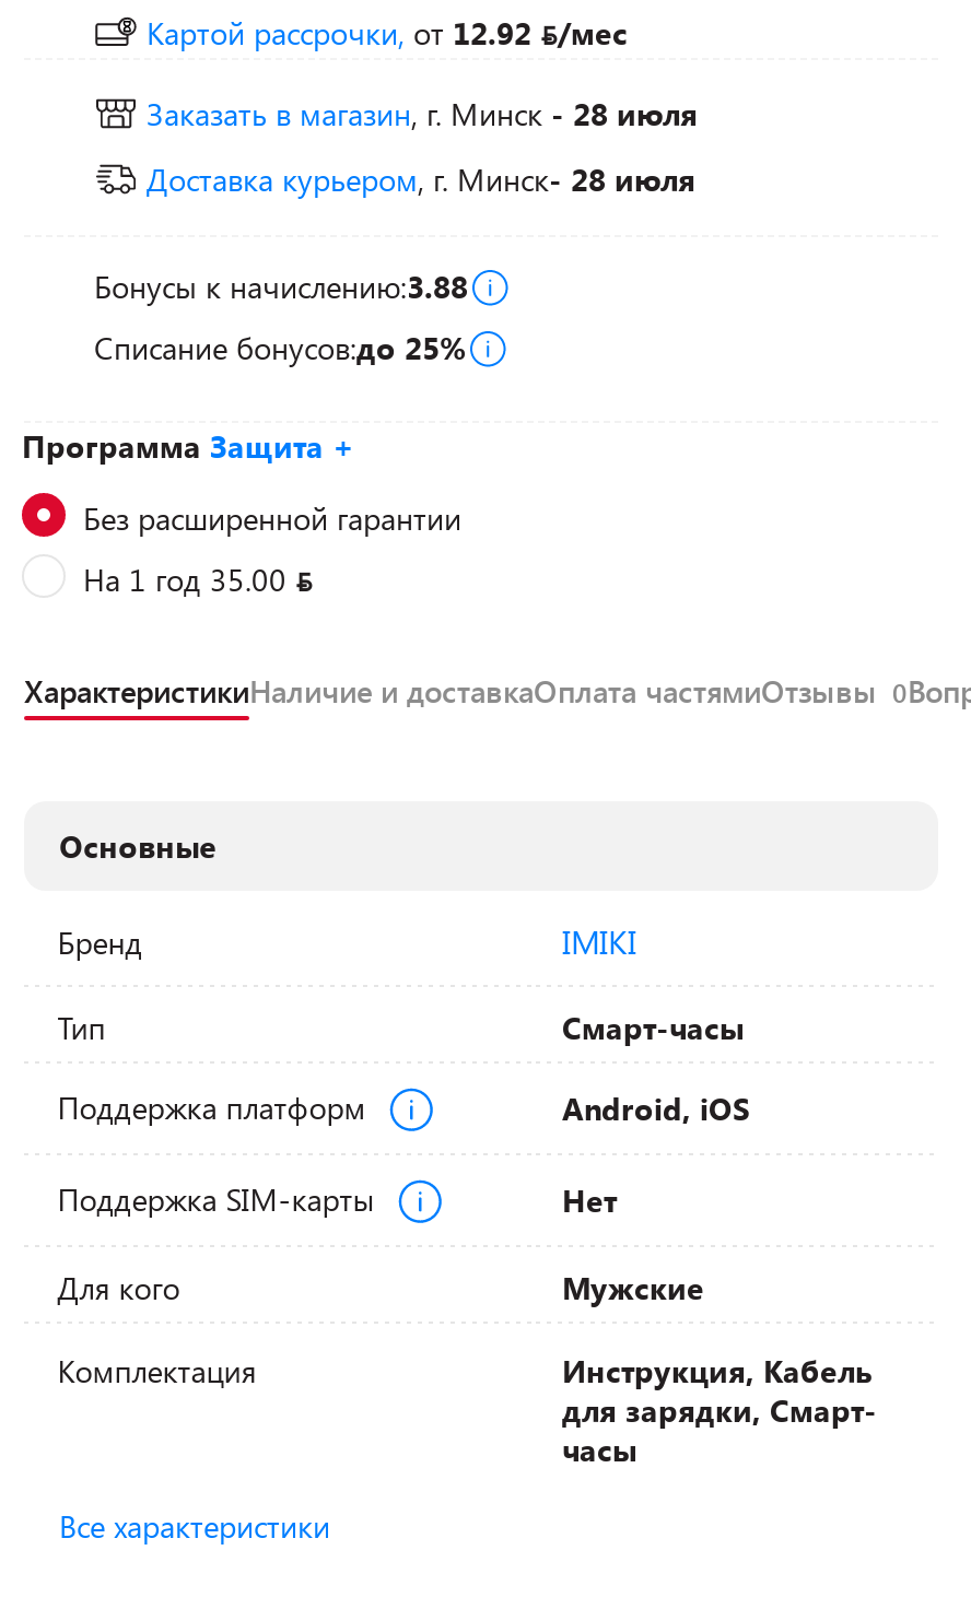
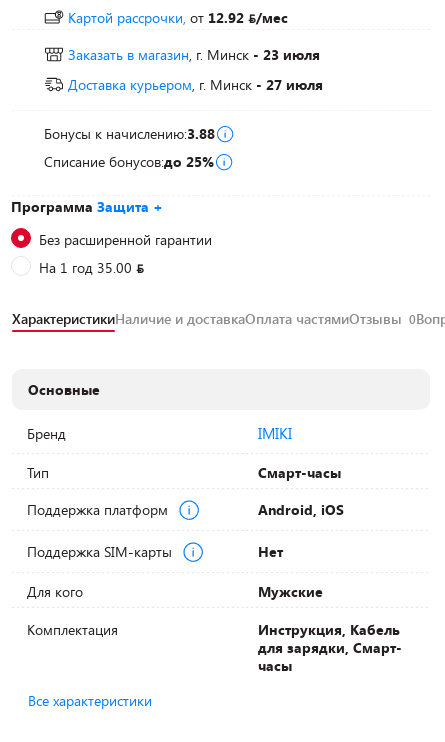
- Заказать в магазин, г. Минск - 28 июля
+ Заказать в магазин, г. Минск - 23 июля

- Доставка курьером, г. Минск- 28 июля
+ Доставка курьером, г. Минск- 27 июля
